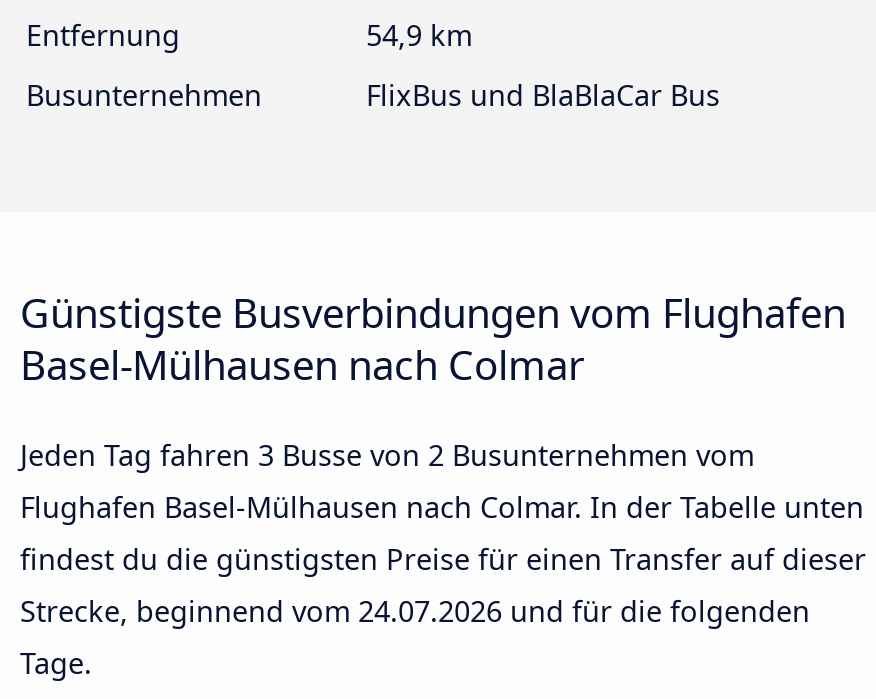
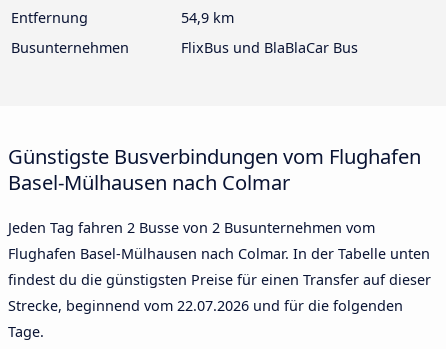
- Jeden Tag fahren 3 Busse von 2 Busunternehmen vom
+ Jeden Tag fahren 2 Busse von 2 Busunternehmen vom

- Strecke, beginnend vom 24.07.2026 und für die folgenden
+ Strecke, beginnend vom 22.07.2026 und für die folgenden
